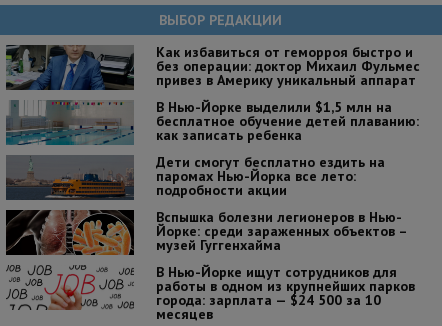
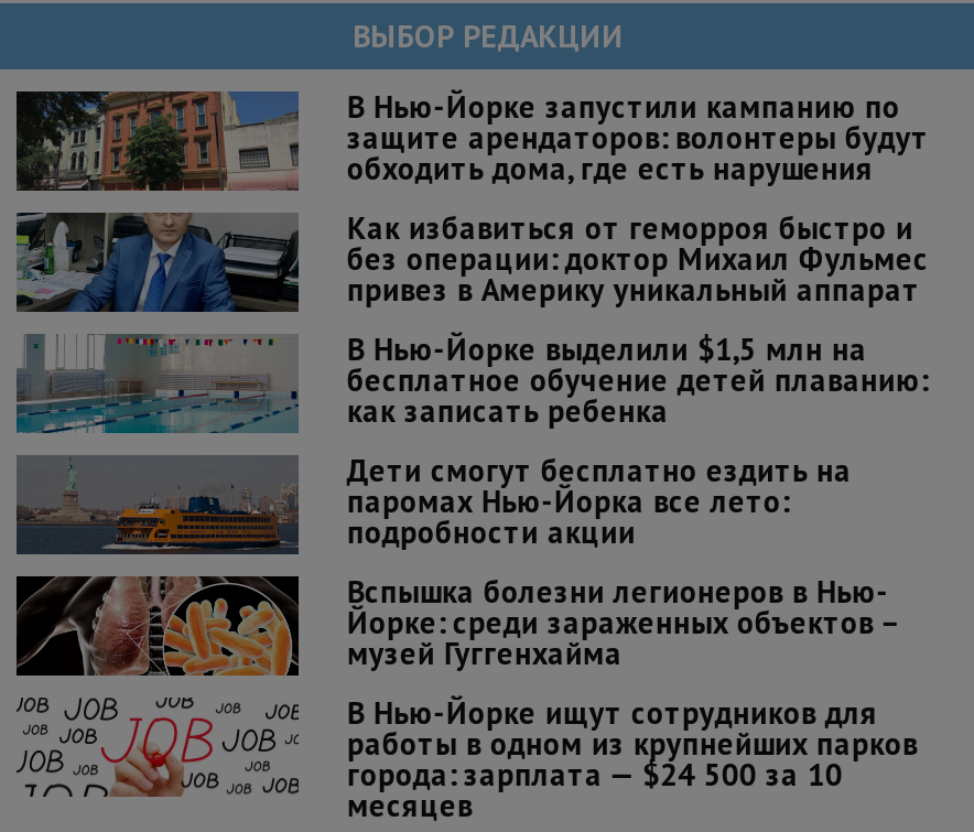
+ [image]
+ В Нью-Йорке запустили кампанию по
+ защите арендаторов: волонтеры будут
+ обходить дома, где есть нарушения
